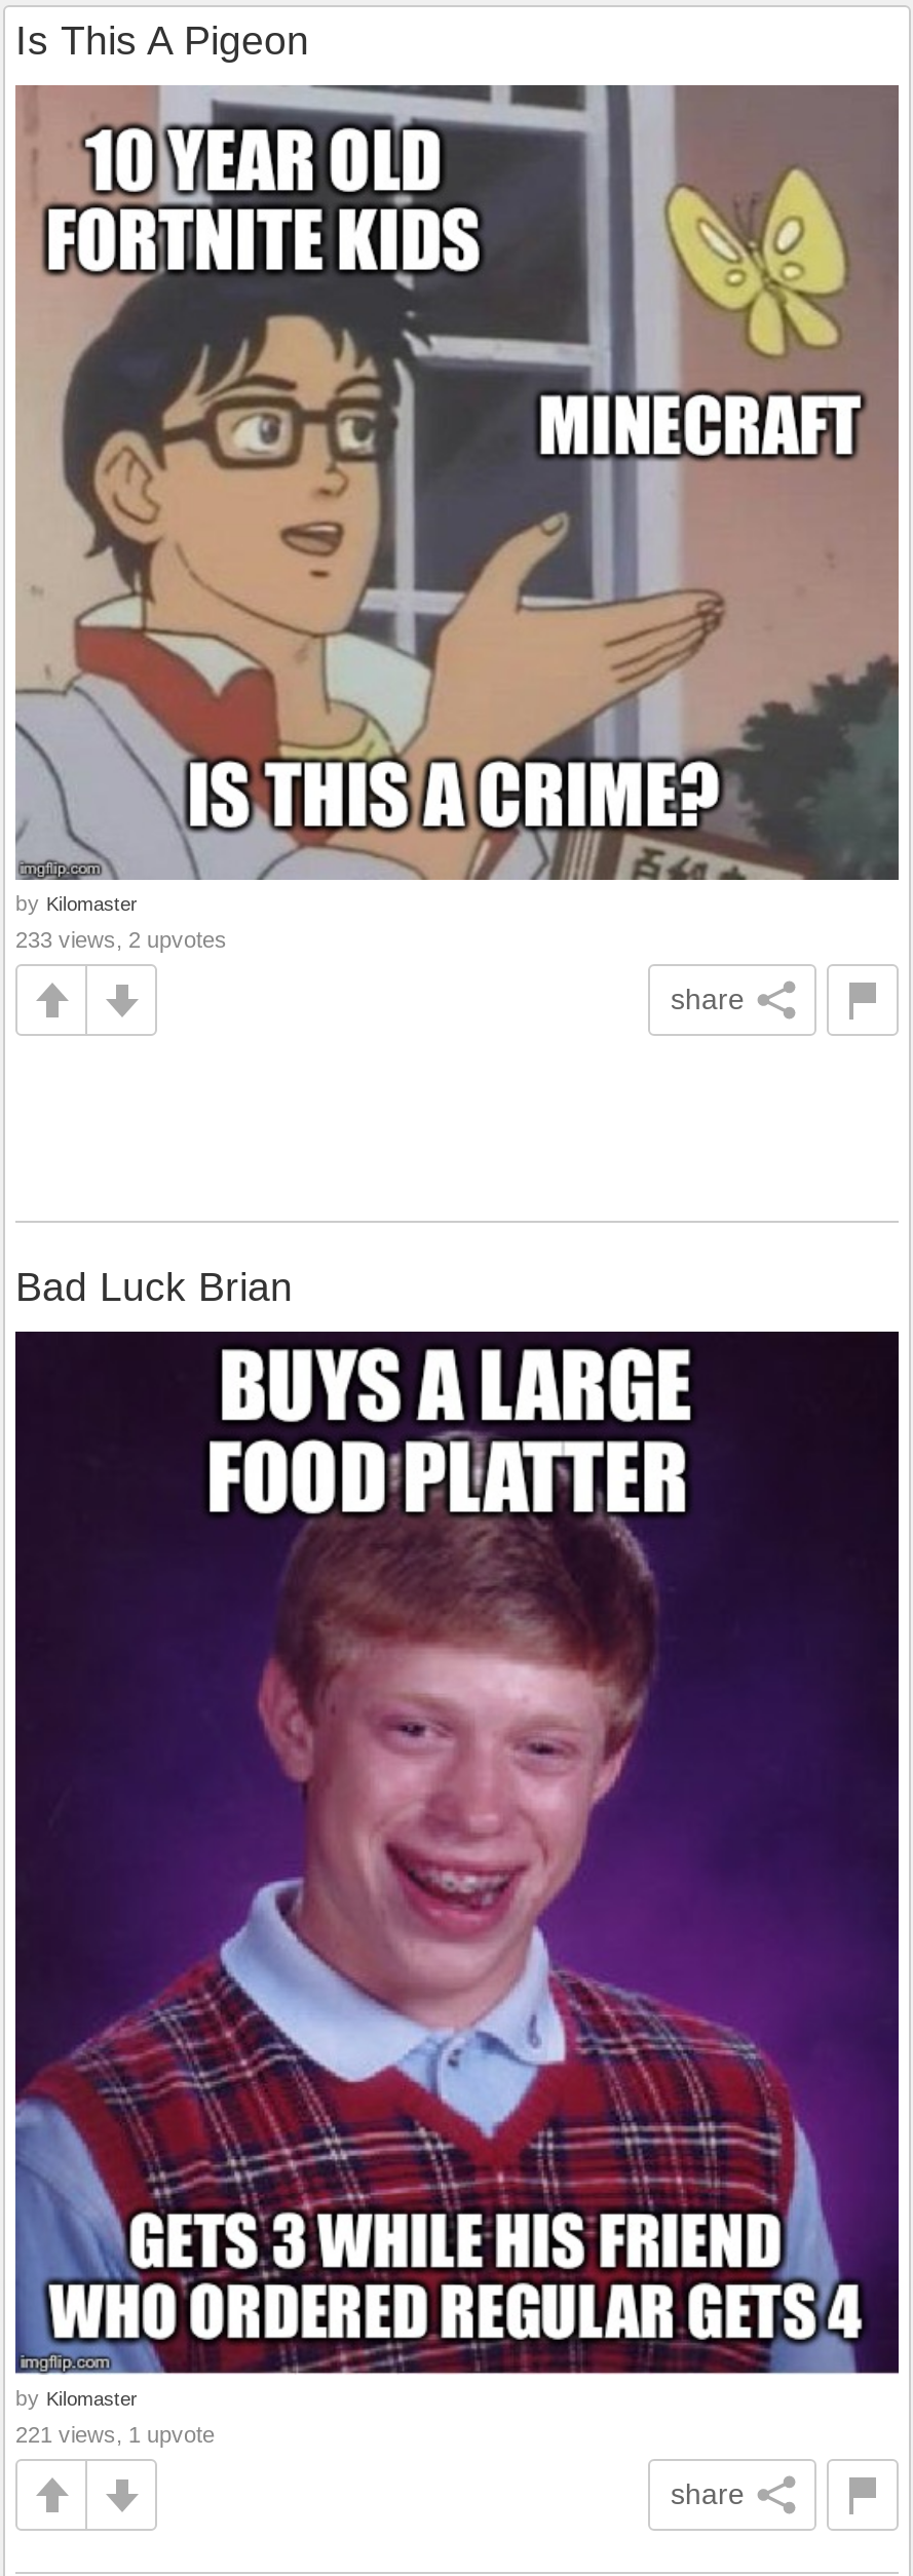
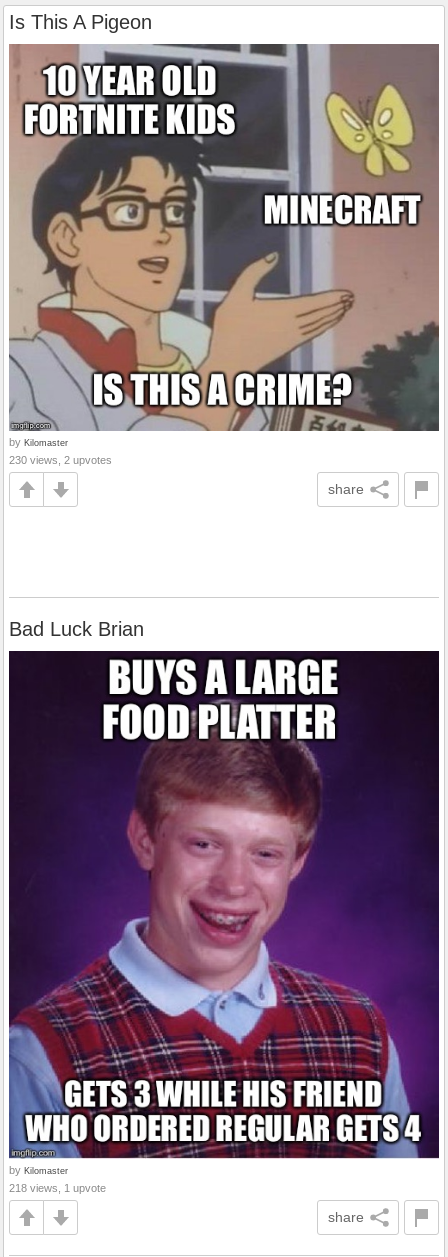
- 233 views, 2 upvotes
+ 230 views, 2 upvotes

- 221 views, 1 upvote
+ 218 views, 1 upvote
